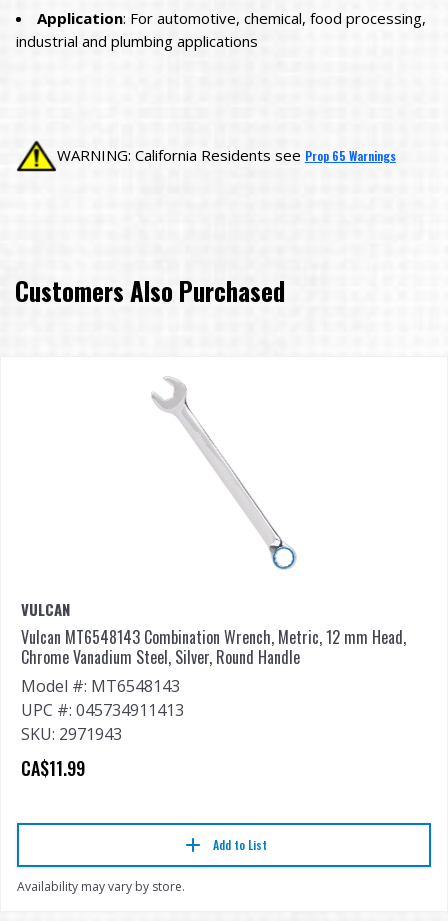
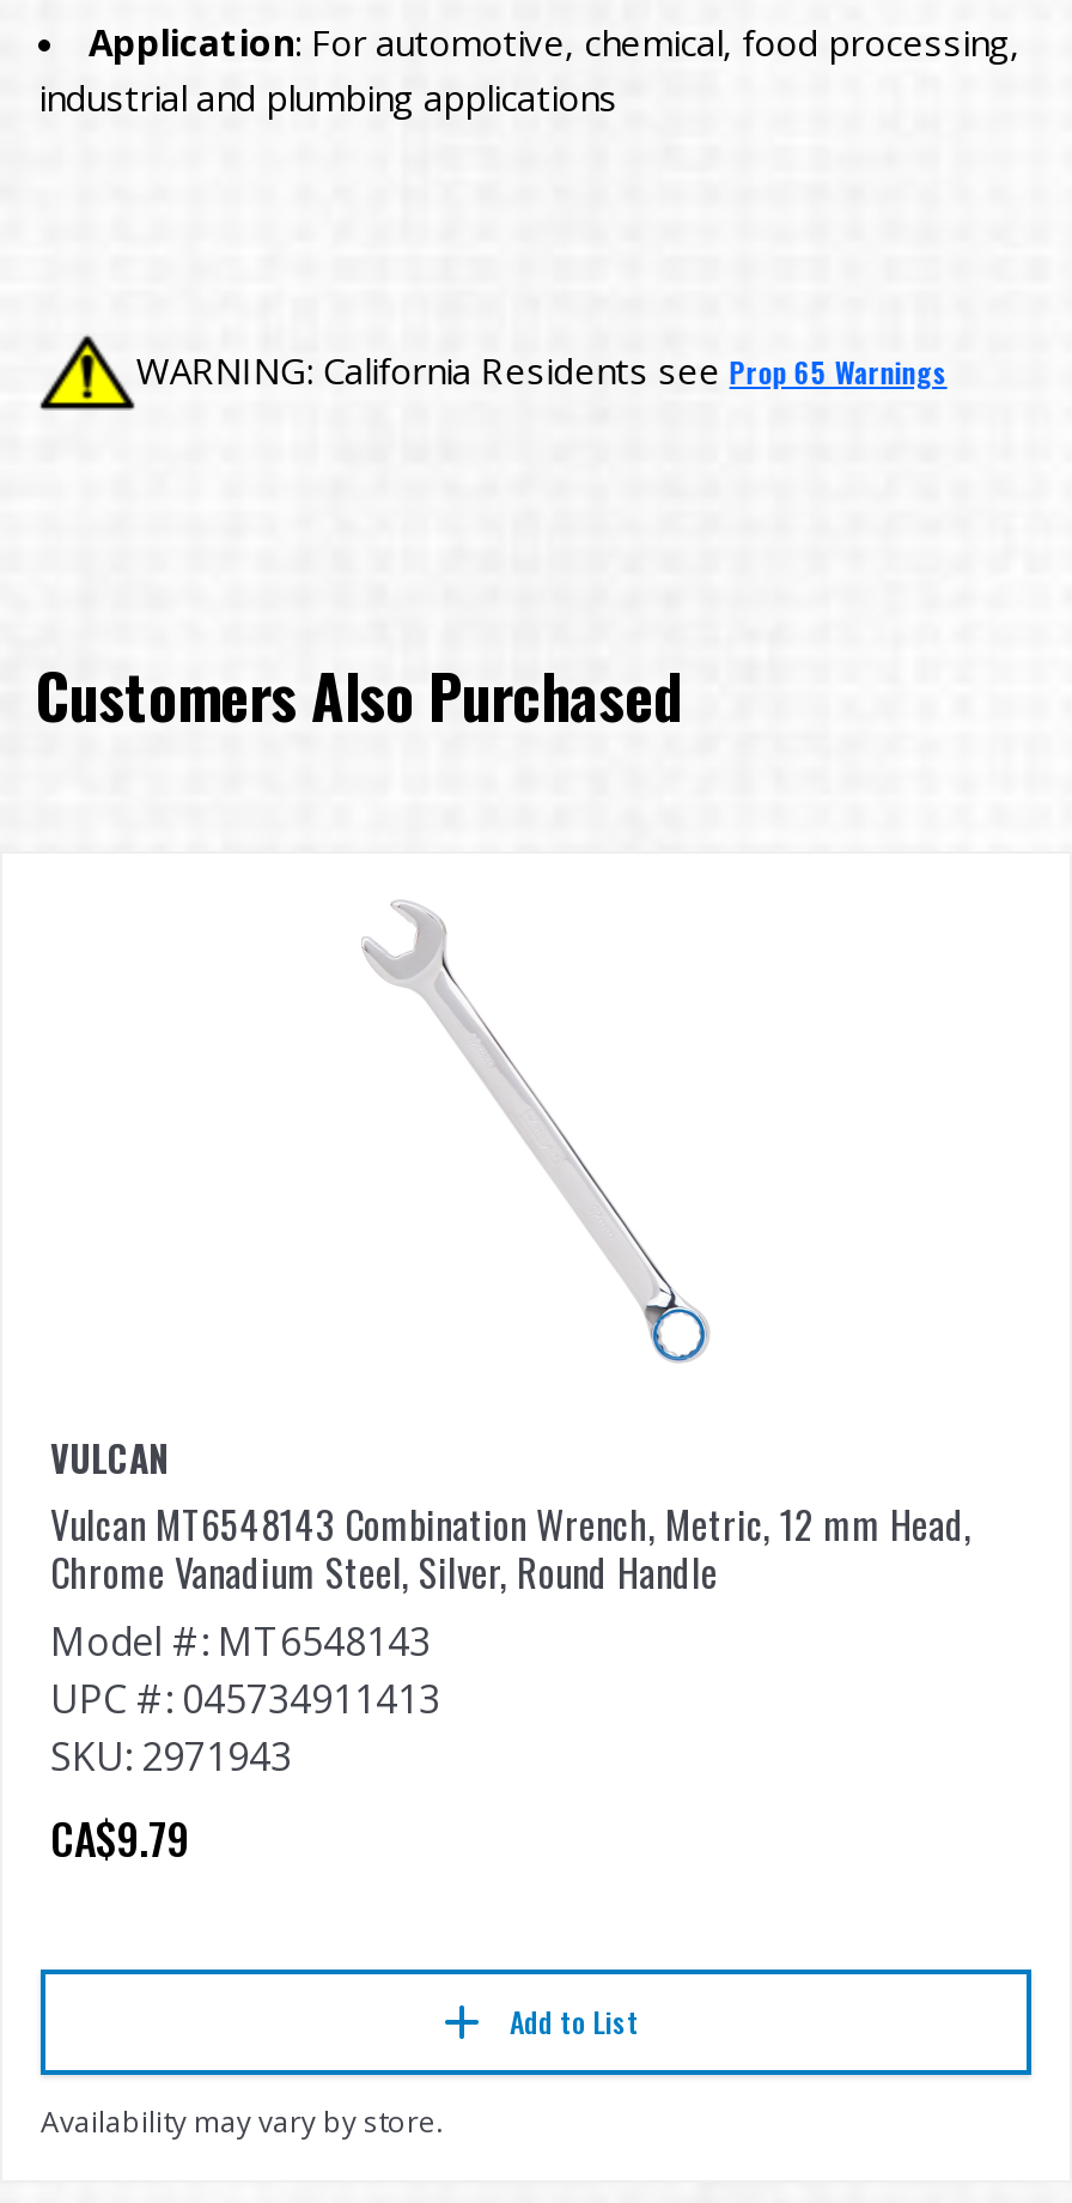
- CA$11.99
+ CA$9.79
